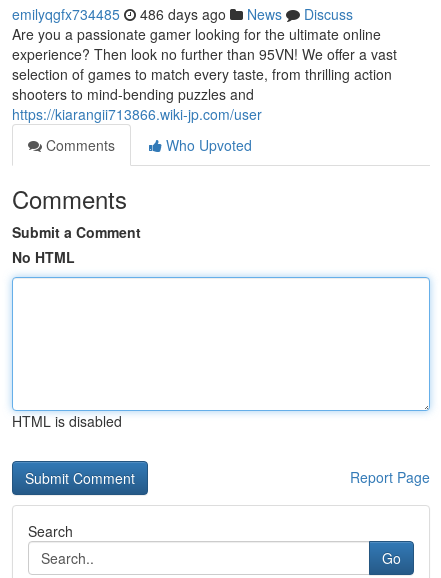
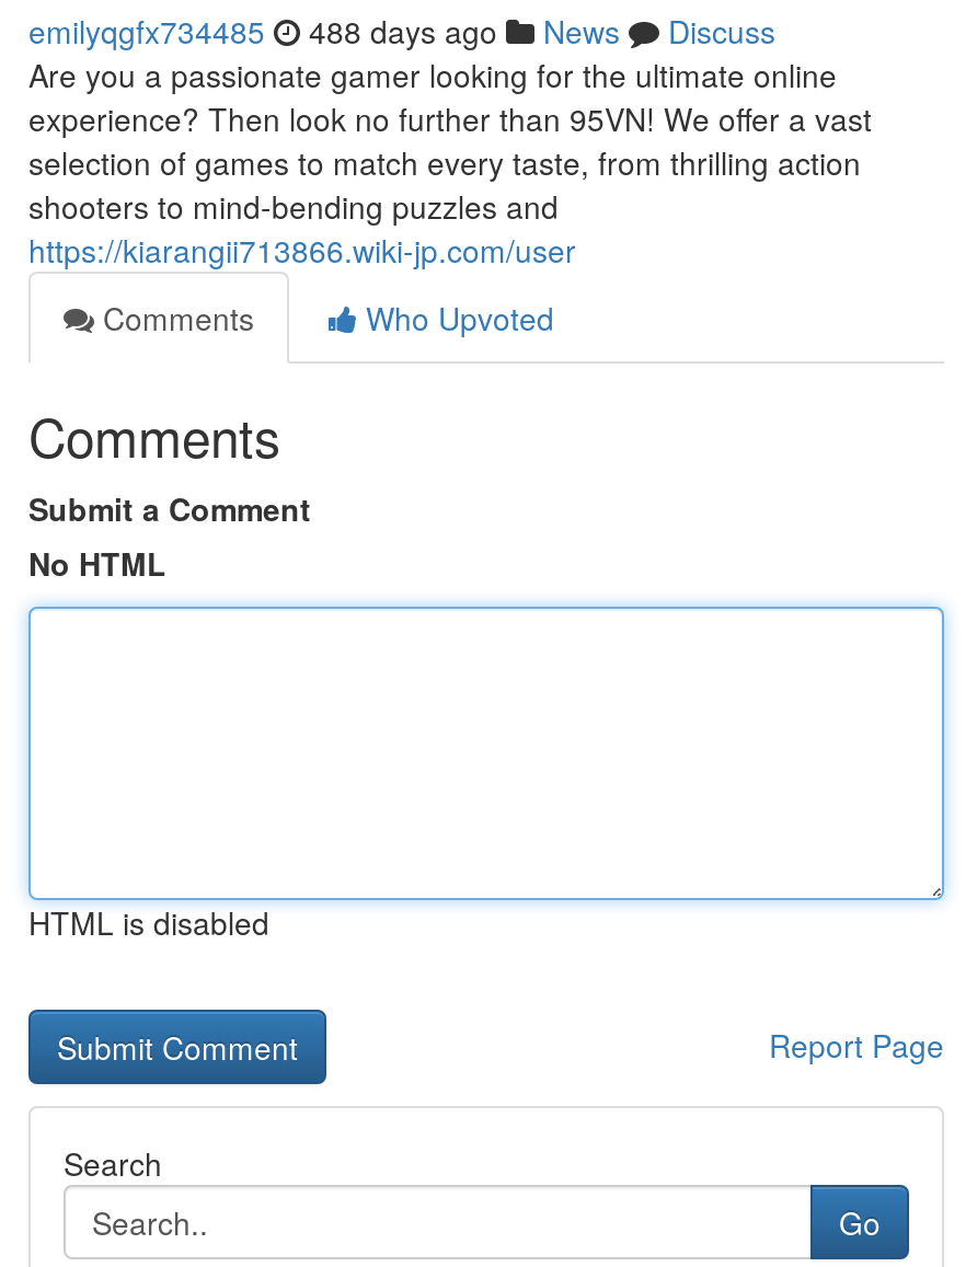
- emilyqgfx734485 486 days ago News Discuss
+ emilyqgfx734485 488 days ago News Discuss
